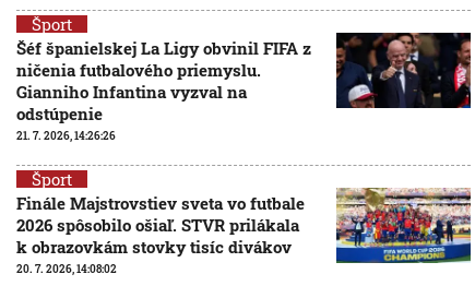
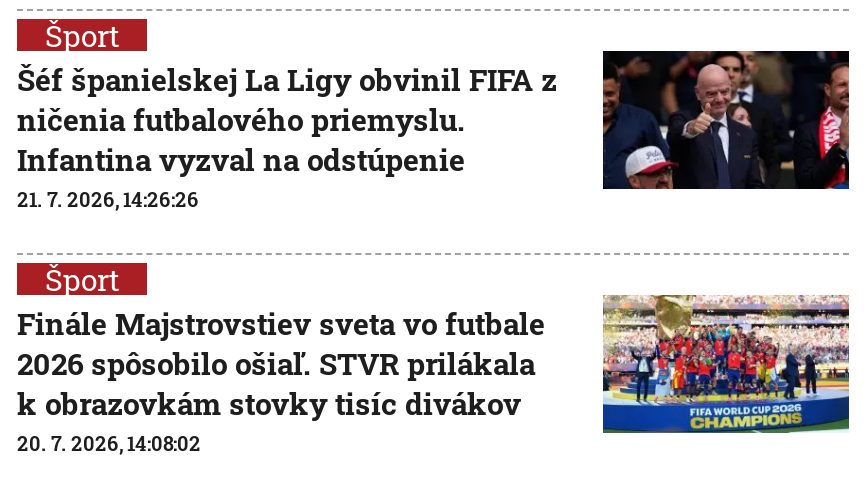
- Gianniho Infantina vyzval na
- odstúpenie
+ Infantina vyzval na odstúpenie
